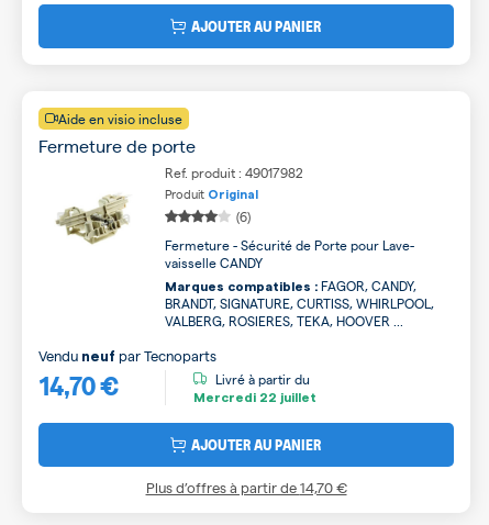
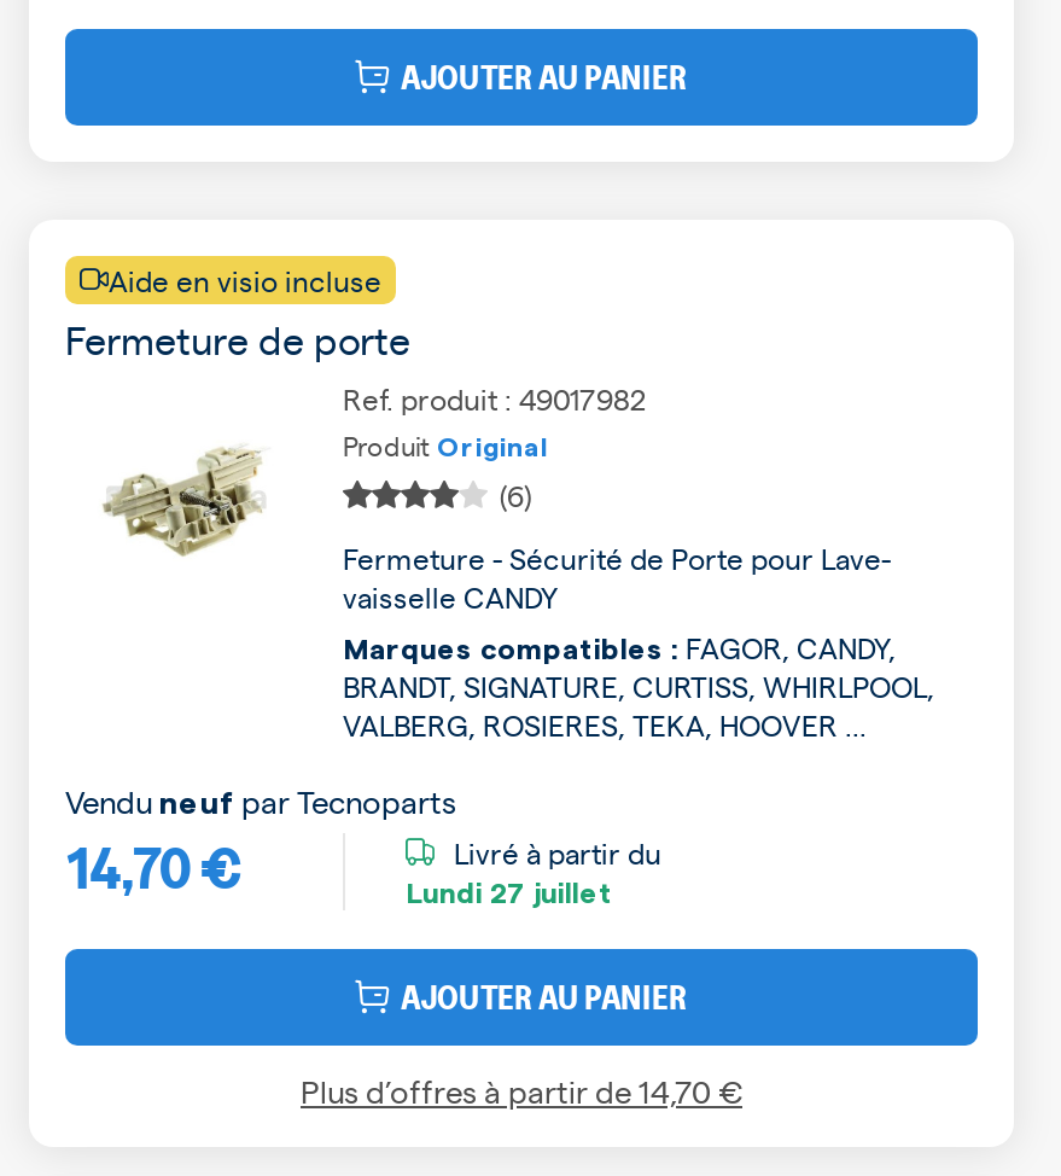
- Mercredi 22 juillet
+ Lundi 27 juillet
